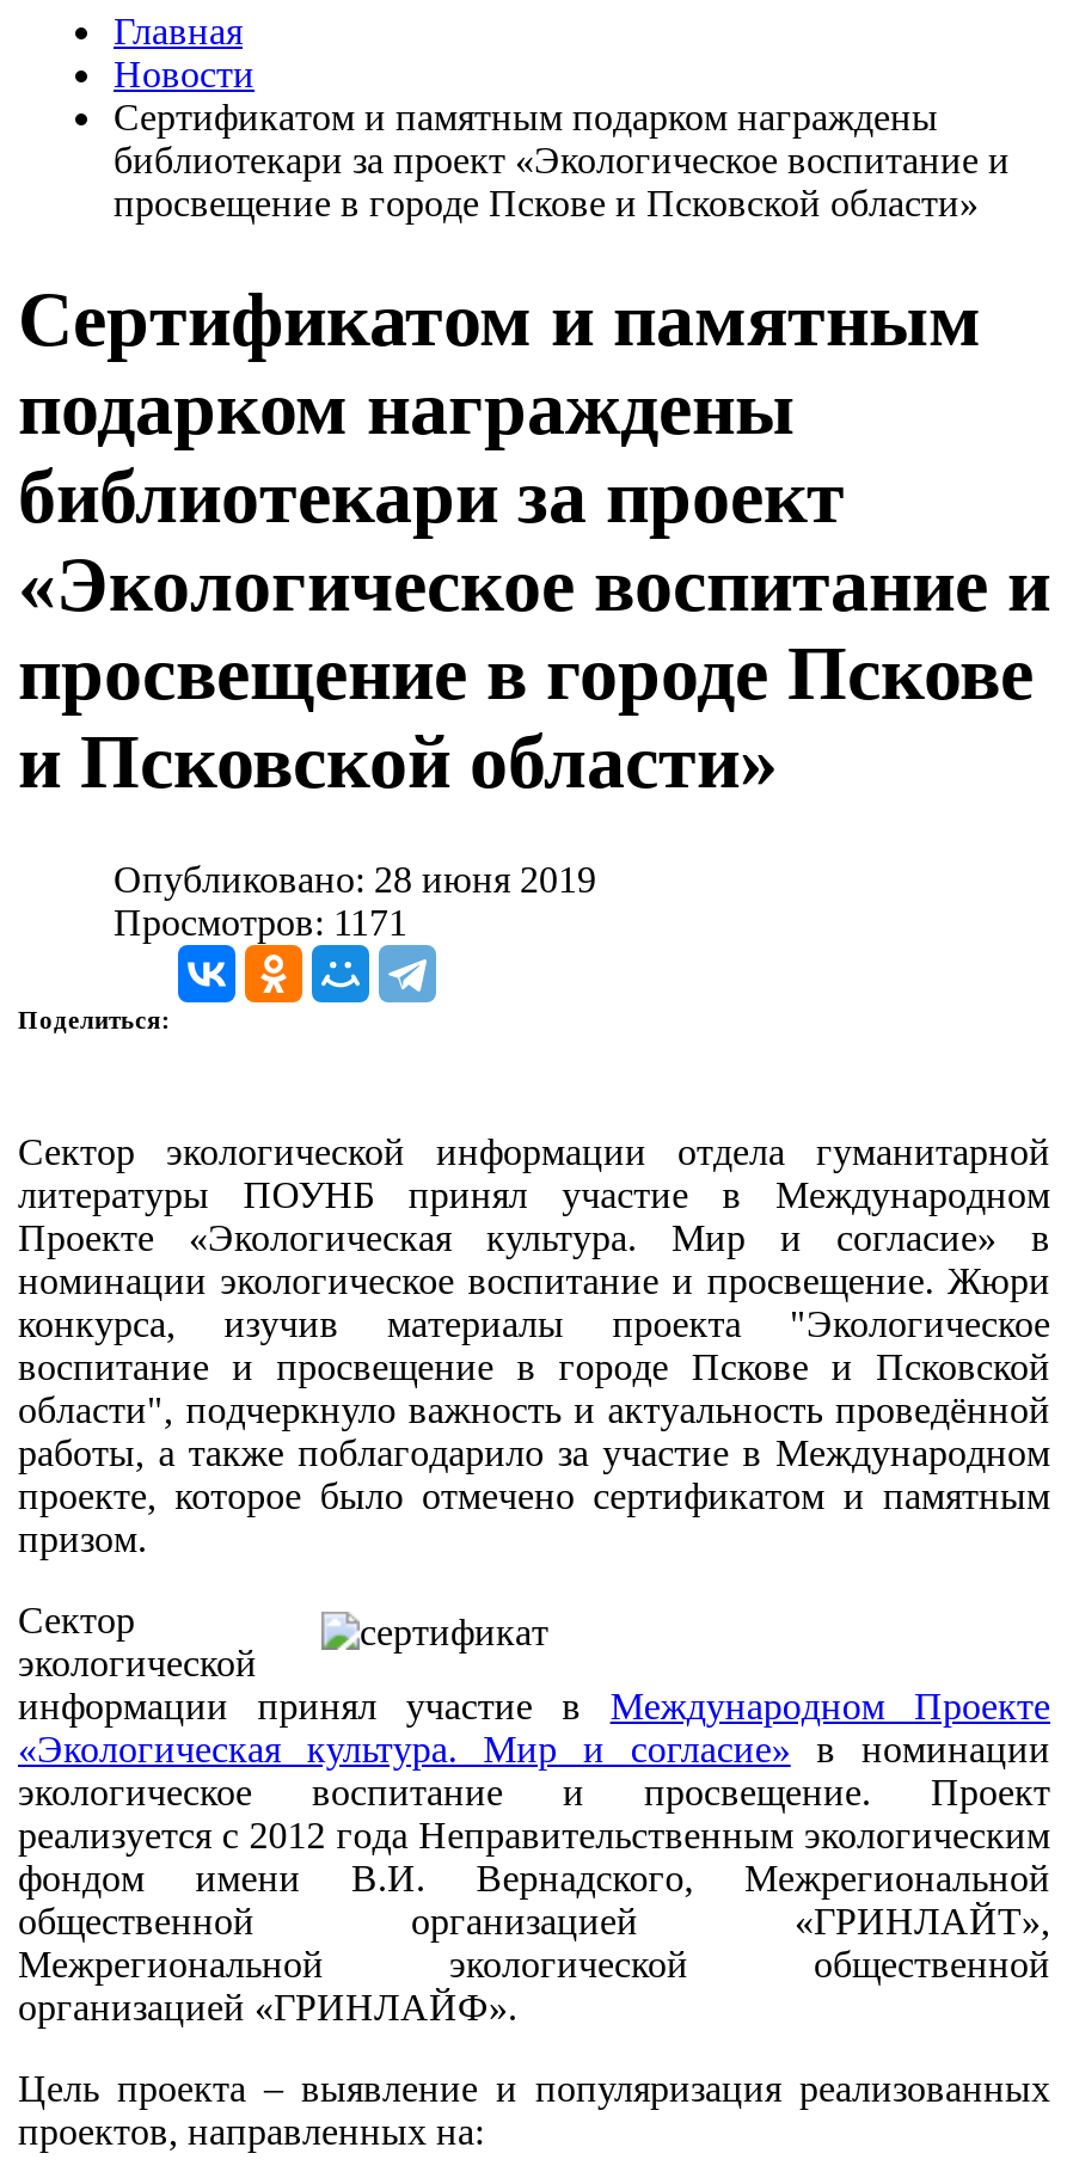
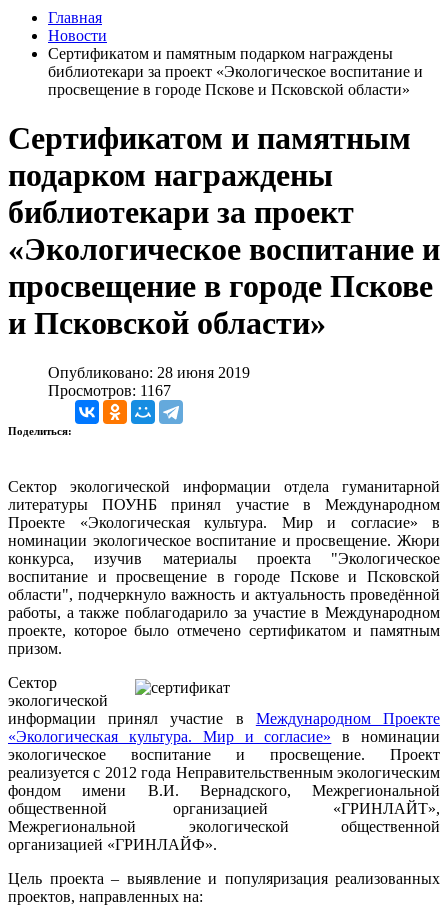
- Просмотров: 1171
+ Просмотров: 1167
